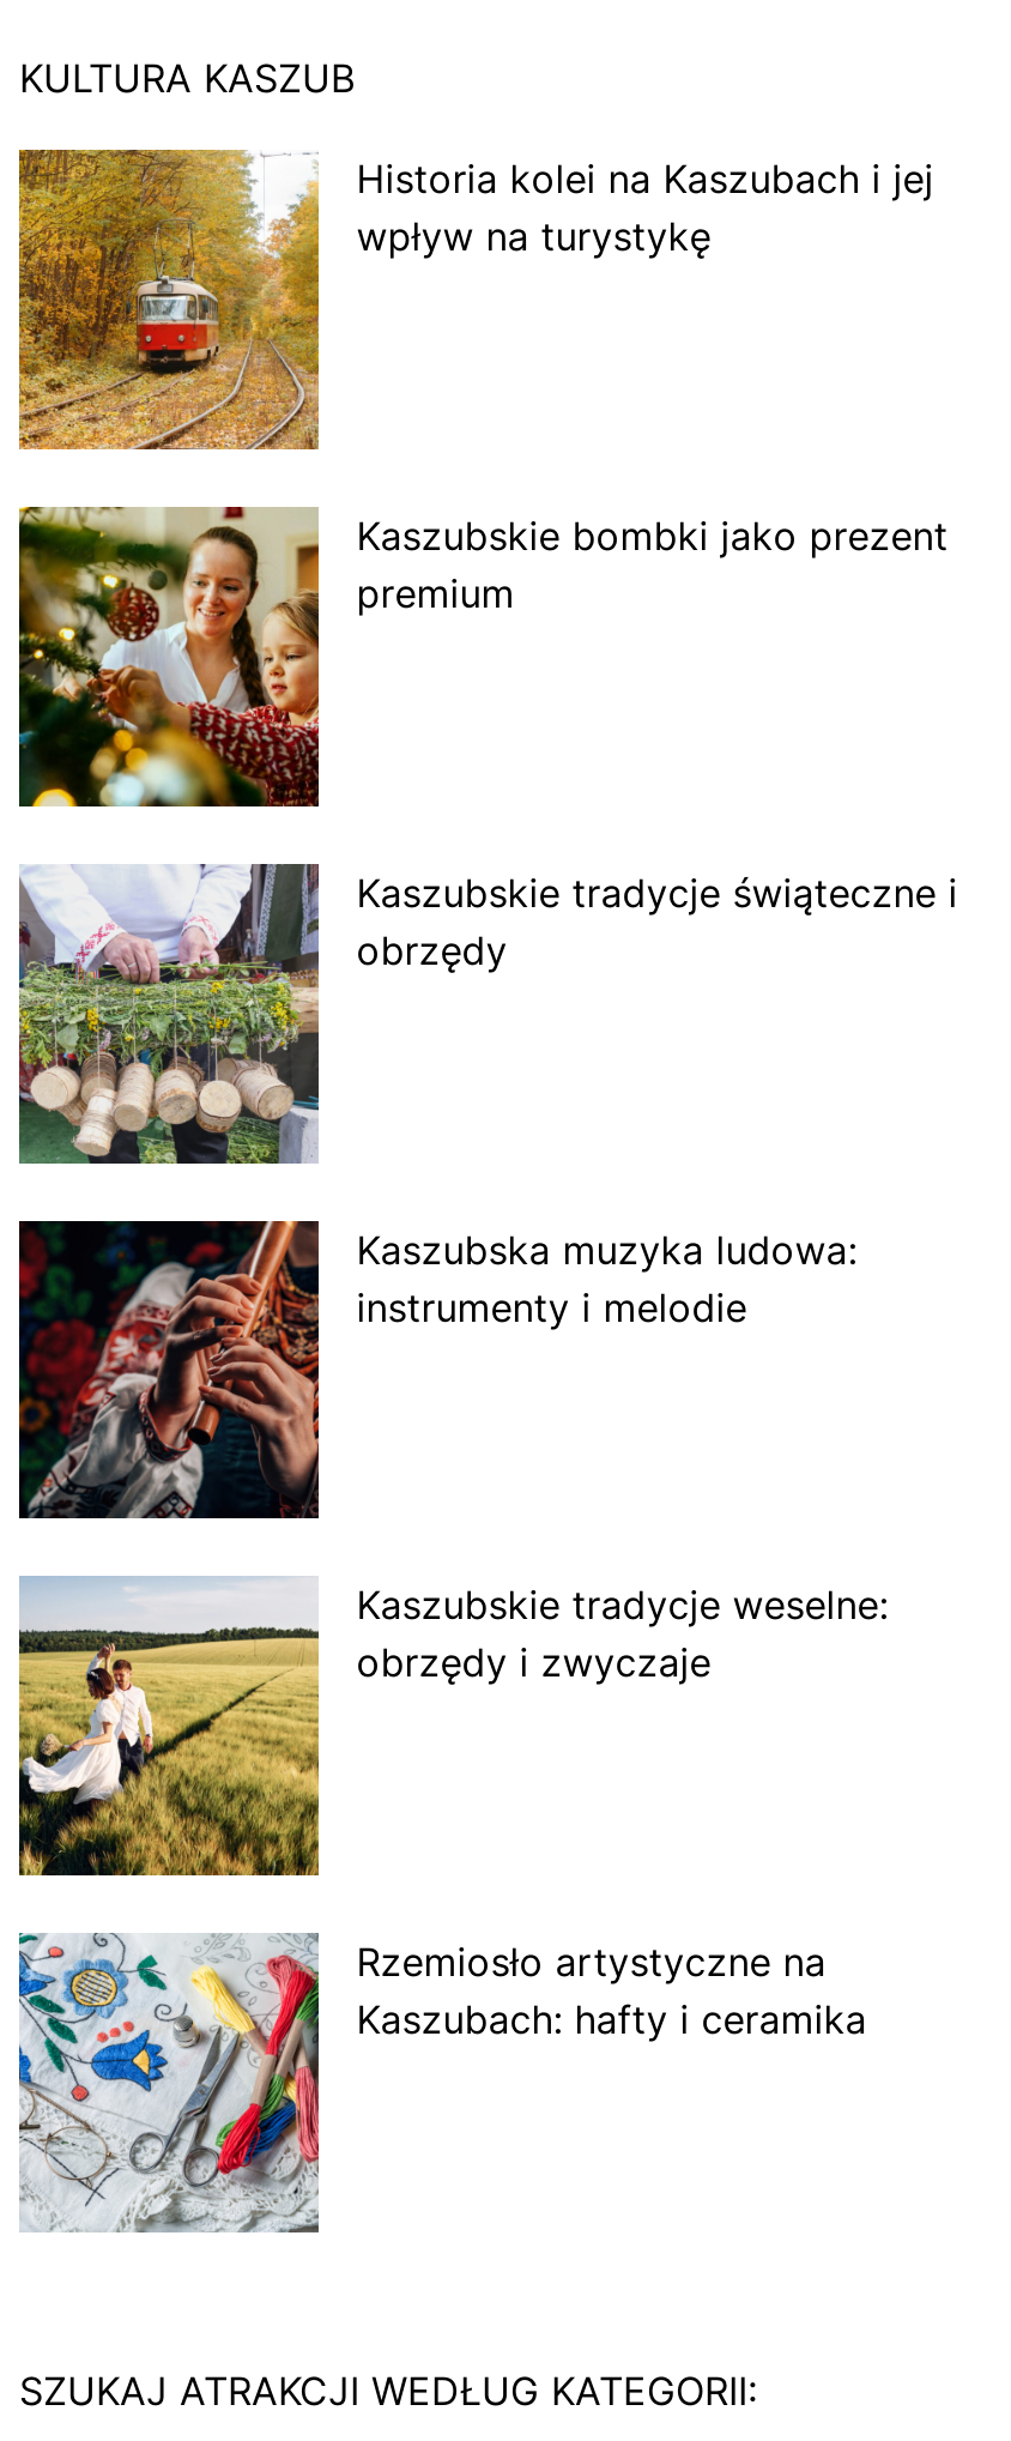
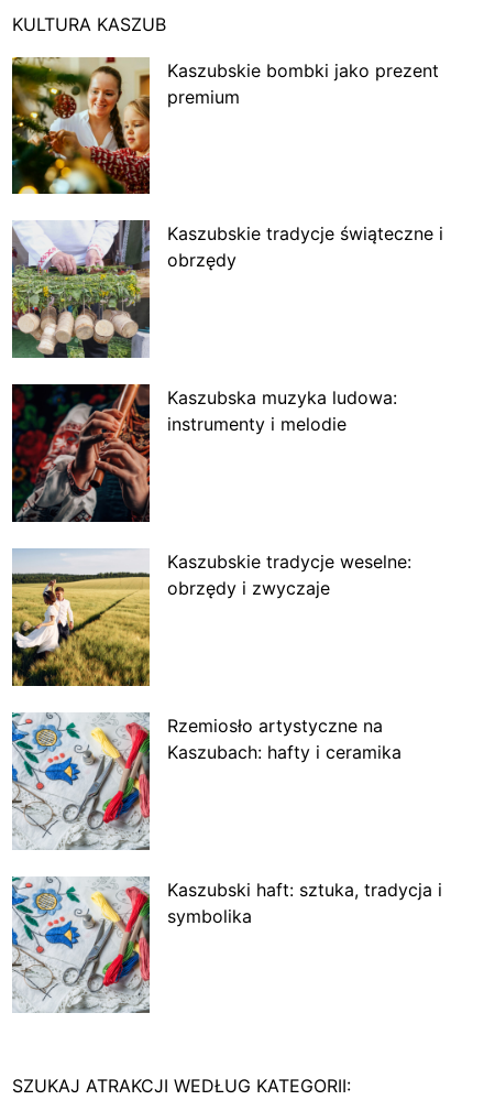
- [image]
- Historia kolei na Kaszubach i jej
- wpływ na turystykę

moved up: [image] | Kaszubskie bombki jako prezent | premium | ... | Rzemiosło artystyczne na | Kaszubach: hafty i ceramika

moved up: [image]

+ Kaszubski haft: sztuka, tradycja i
+ symbolika
